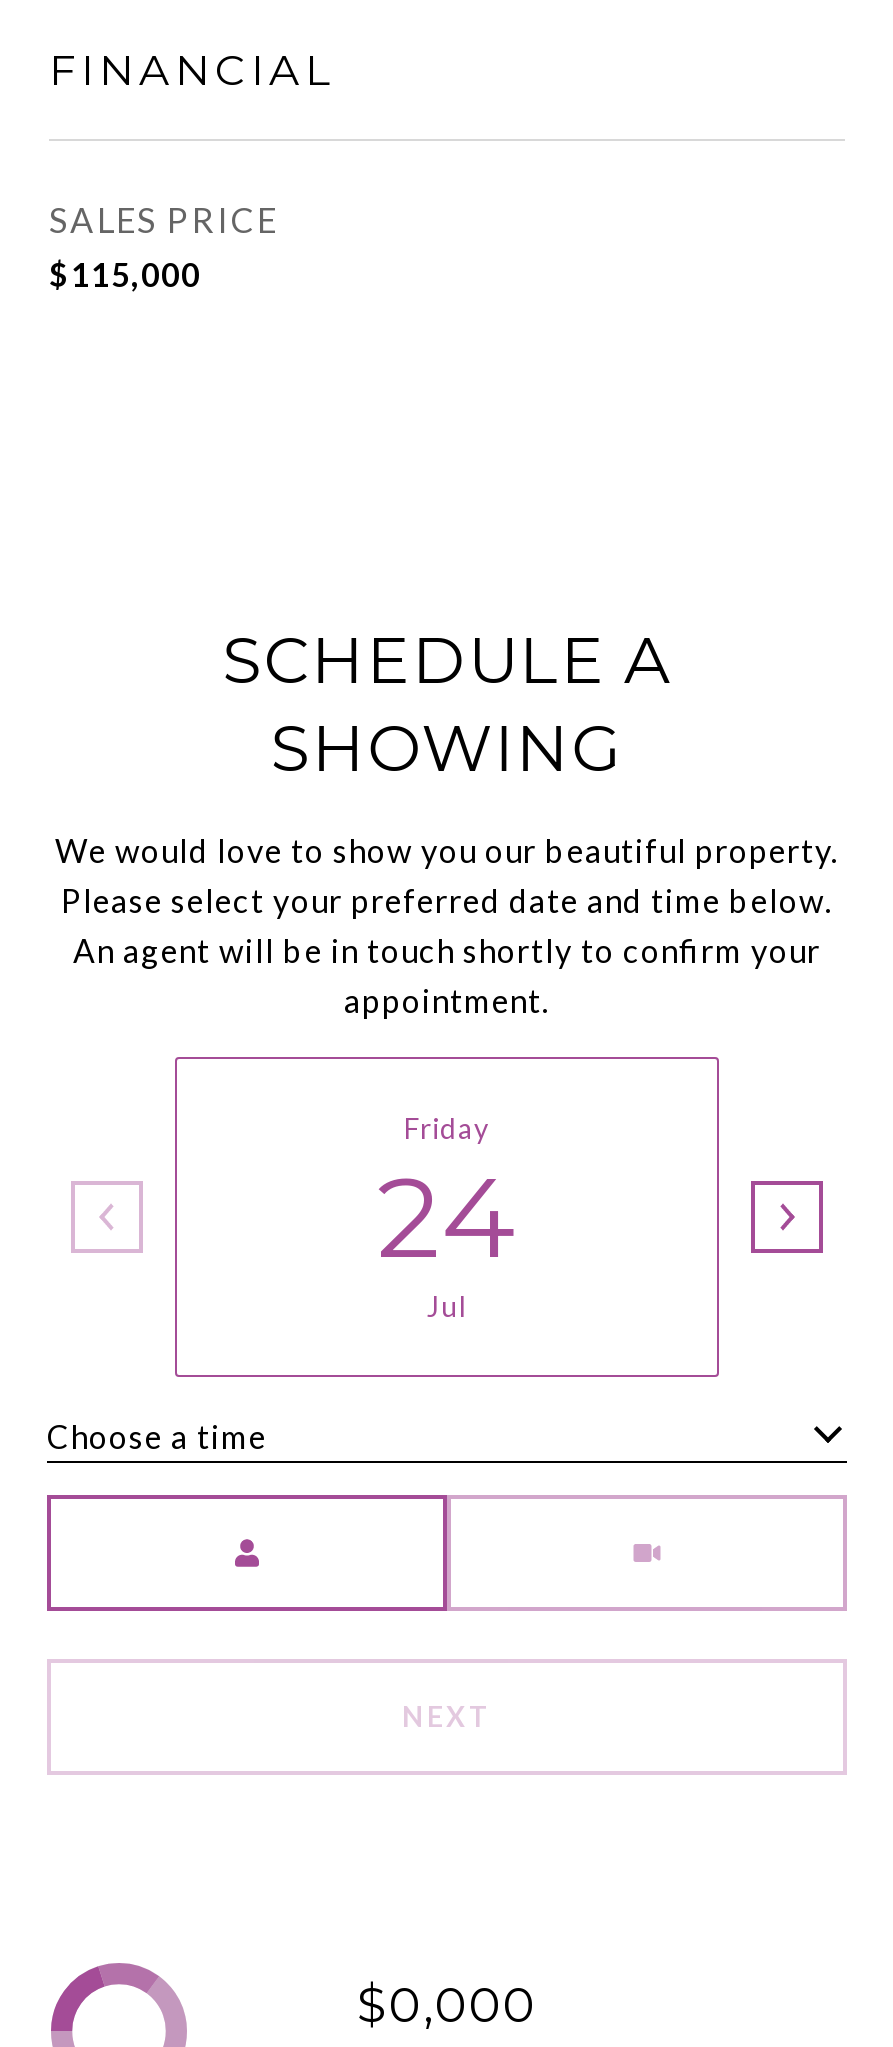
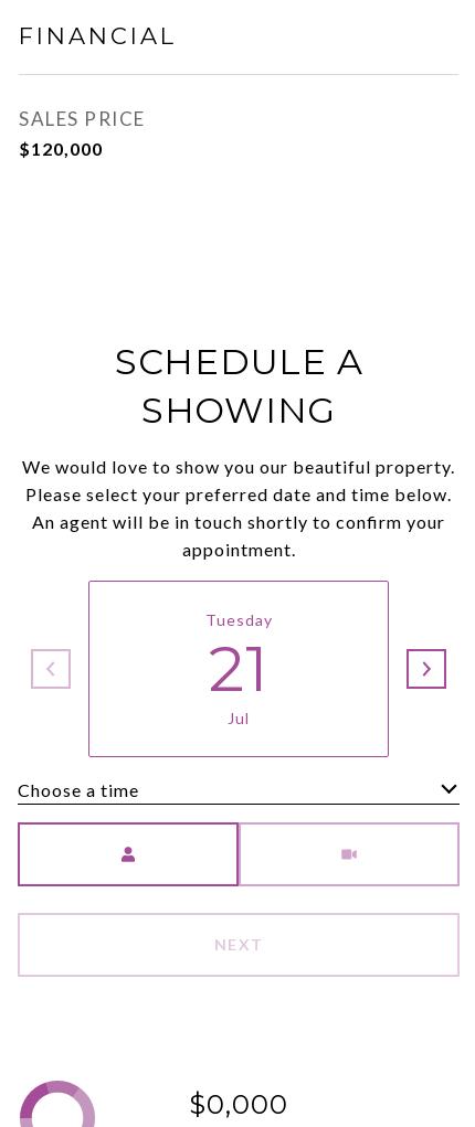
- $115,000
+ $120,000

- Friday
- 24
+ Tuesday
+ 21
